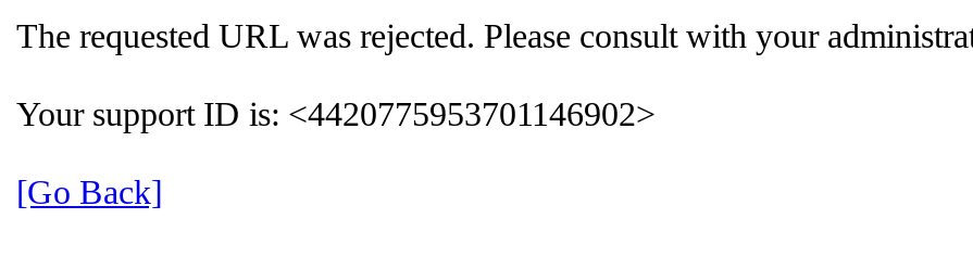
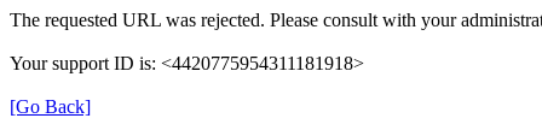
- Your support ID is: <4420775953701146902>
+ Your support ID is: <4420775954311181918>
